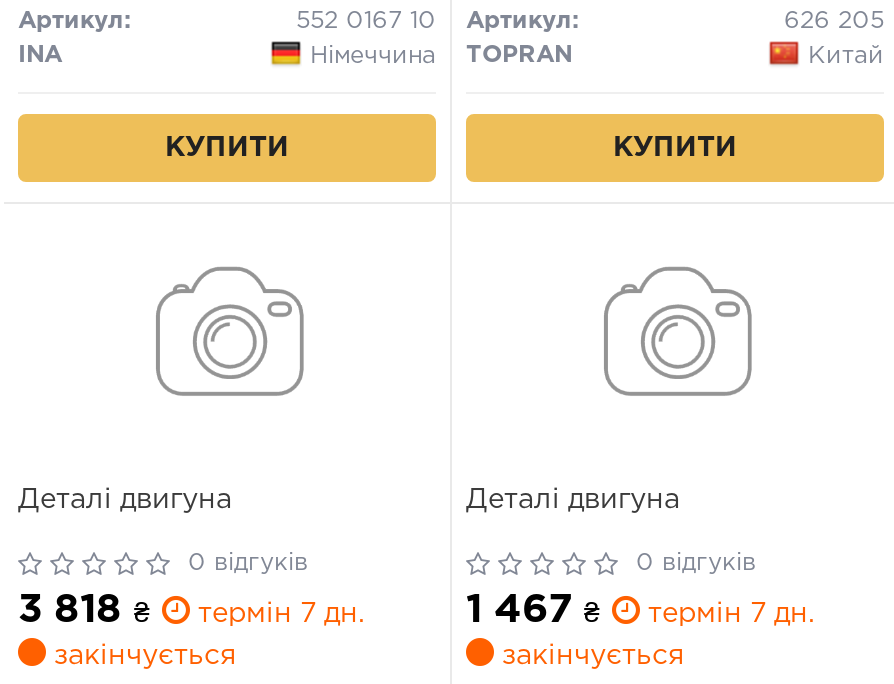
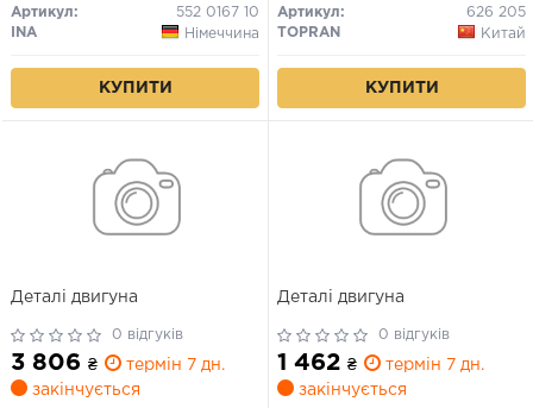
- 3 818 ₴ термін 7 дн.
+ 3 806 ₴ термін 7 дн.

- 1 467 ₴ термін 7 дн.
+ 1 462 ₴ термін 7 дн.
